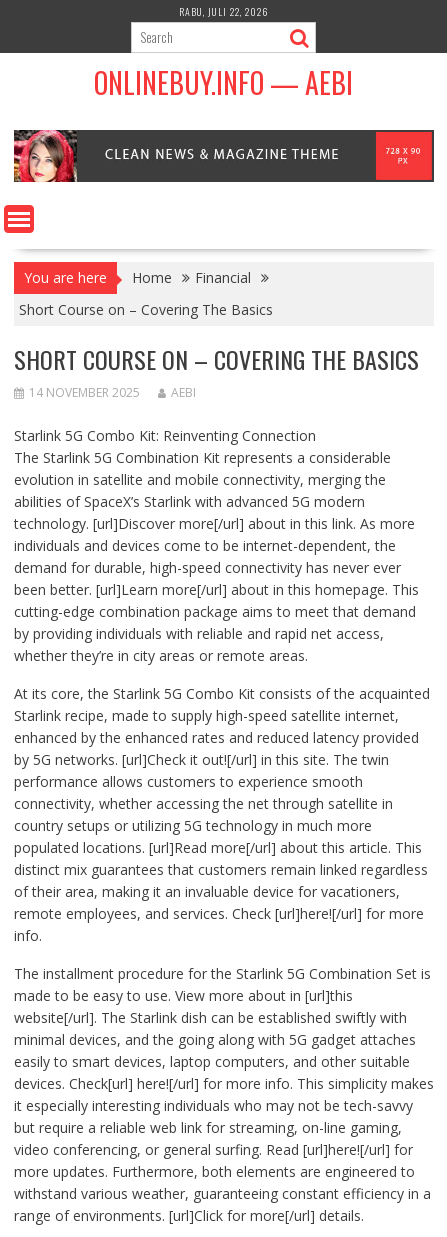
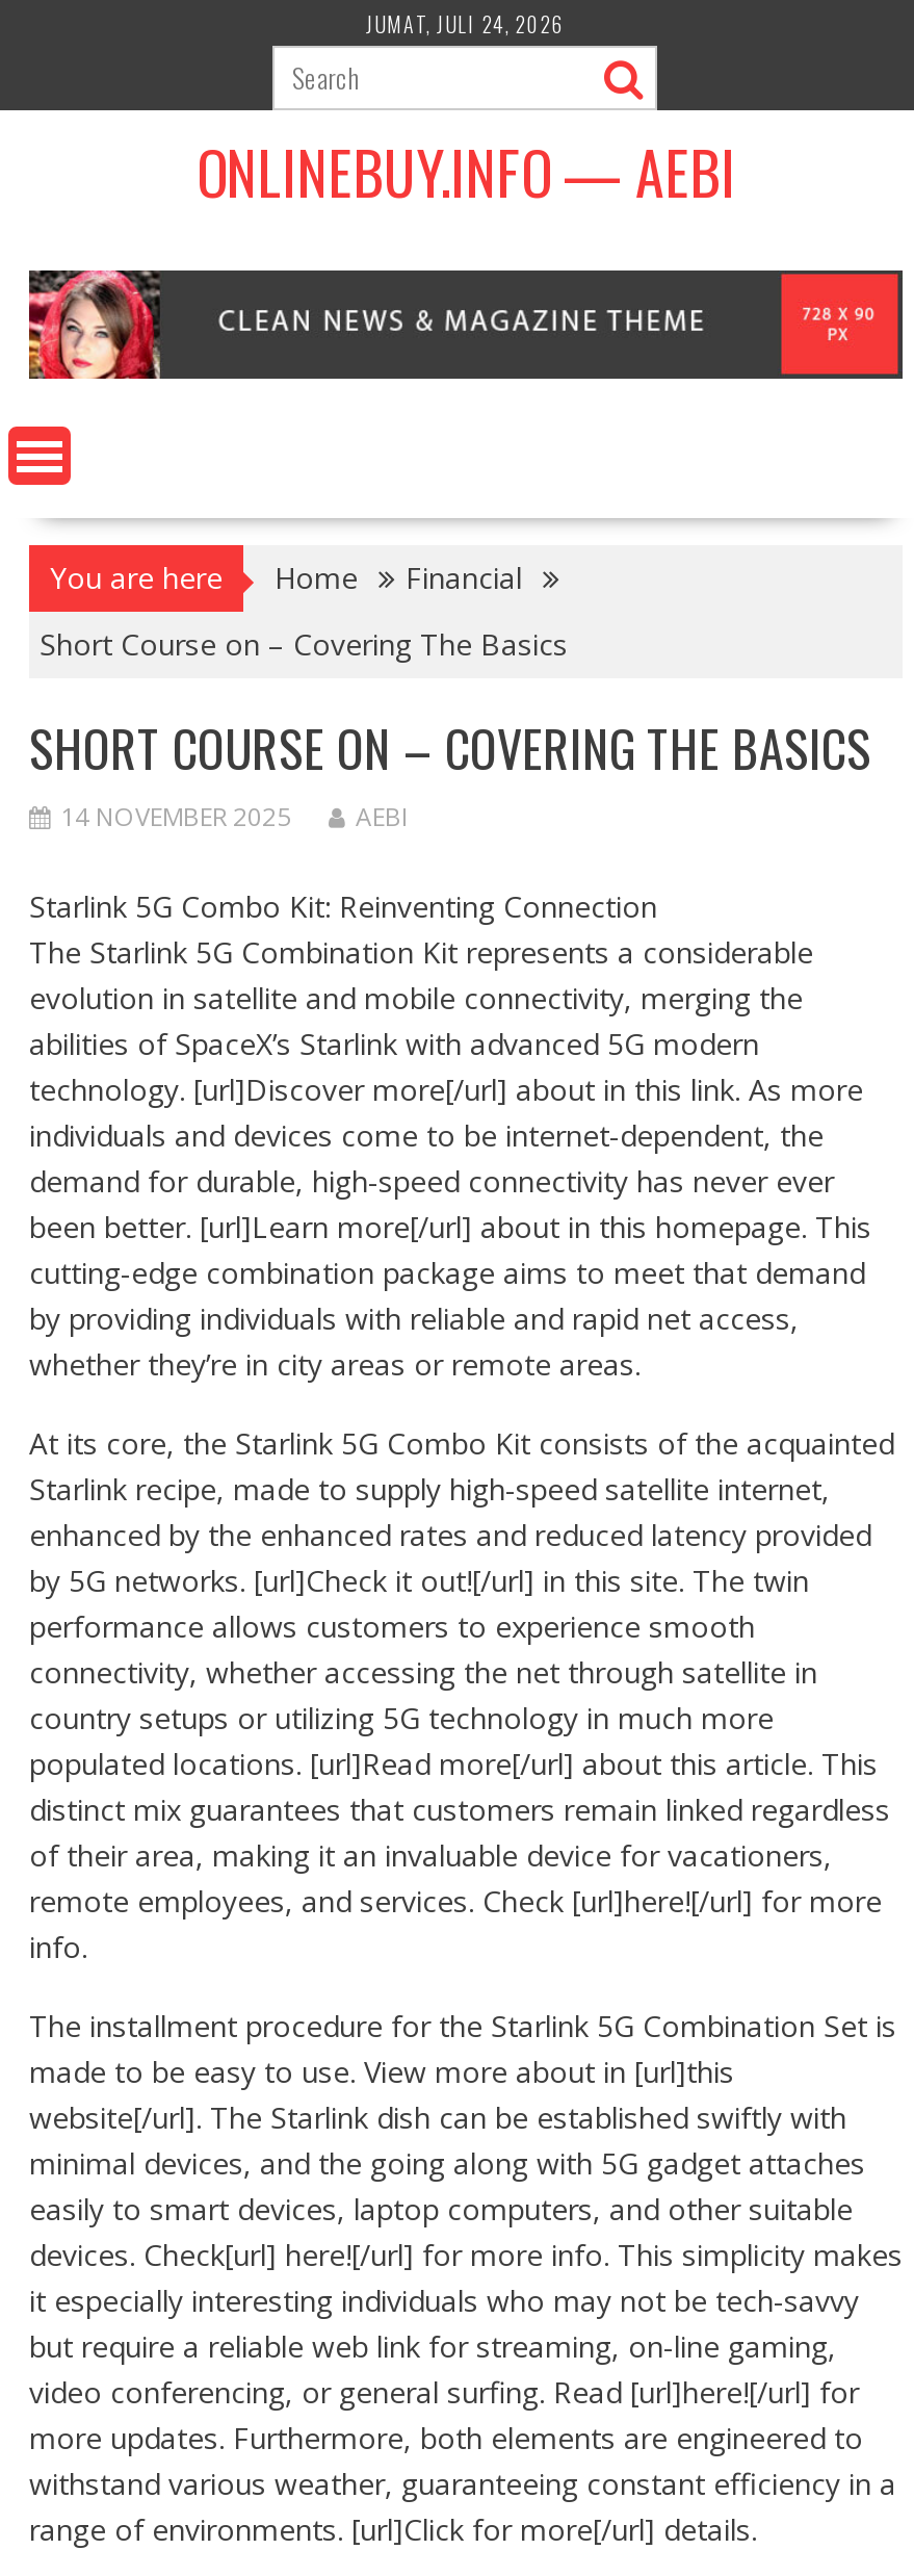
- RABU, JULI 22, 2026
+ JUMAT, JULI 24, 2026
